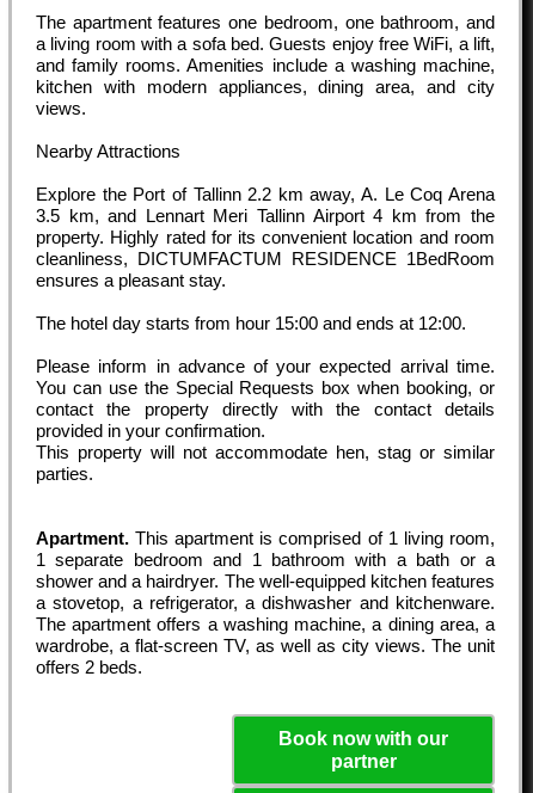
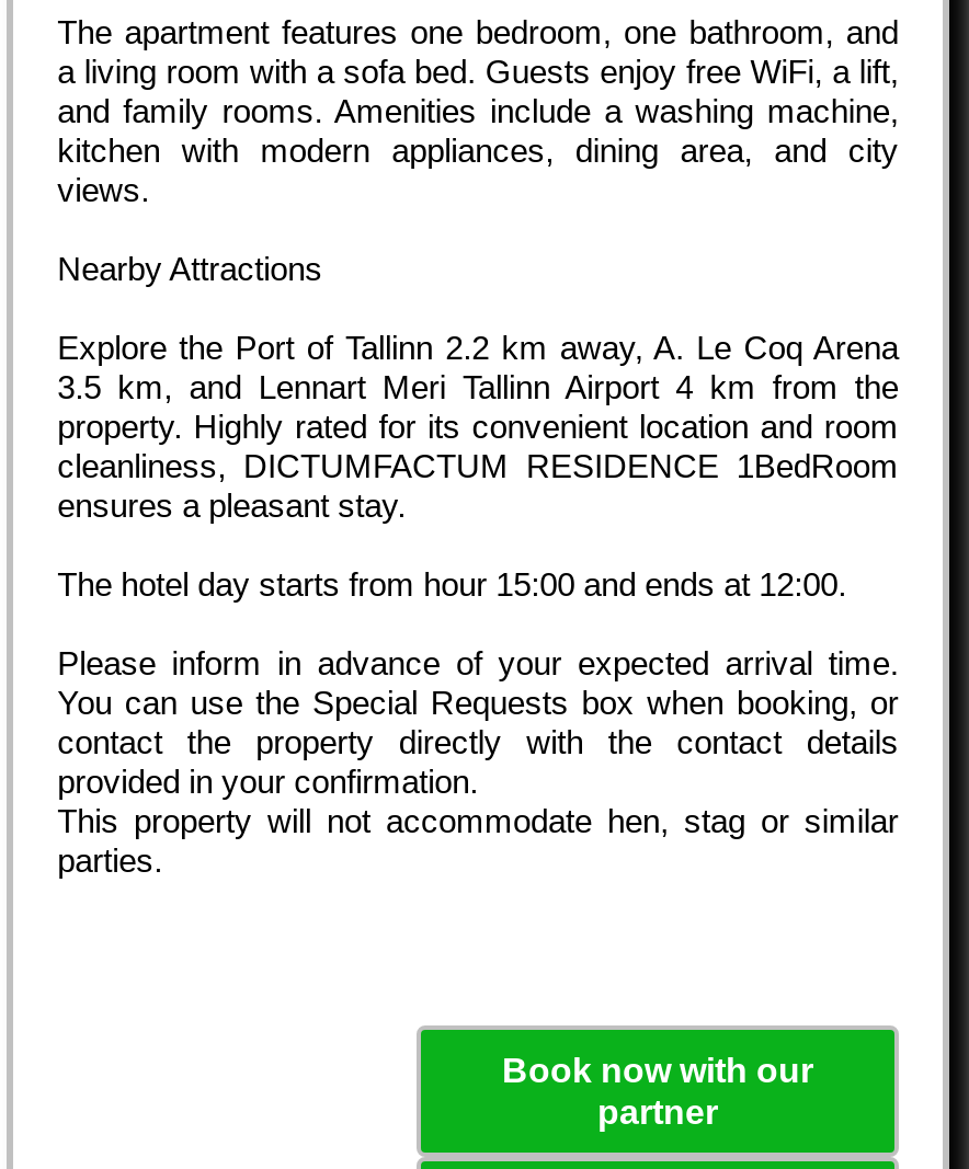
- Apartment. This apartment is comprised of 1 living room,
- 1 separate bedroom and 1 bathroom with a bath or a
- shower and a hairdryer. The well-equipped kitchen features
- a stovetop, a refrigerator, a dishwasher and kitchenware.
- The apartment offers a washing machine, a dining area, a
- wardrobe, a flat-screen TV, as well as city views. The unit
- offers 2 beds.
